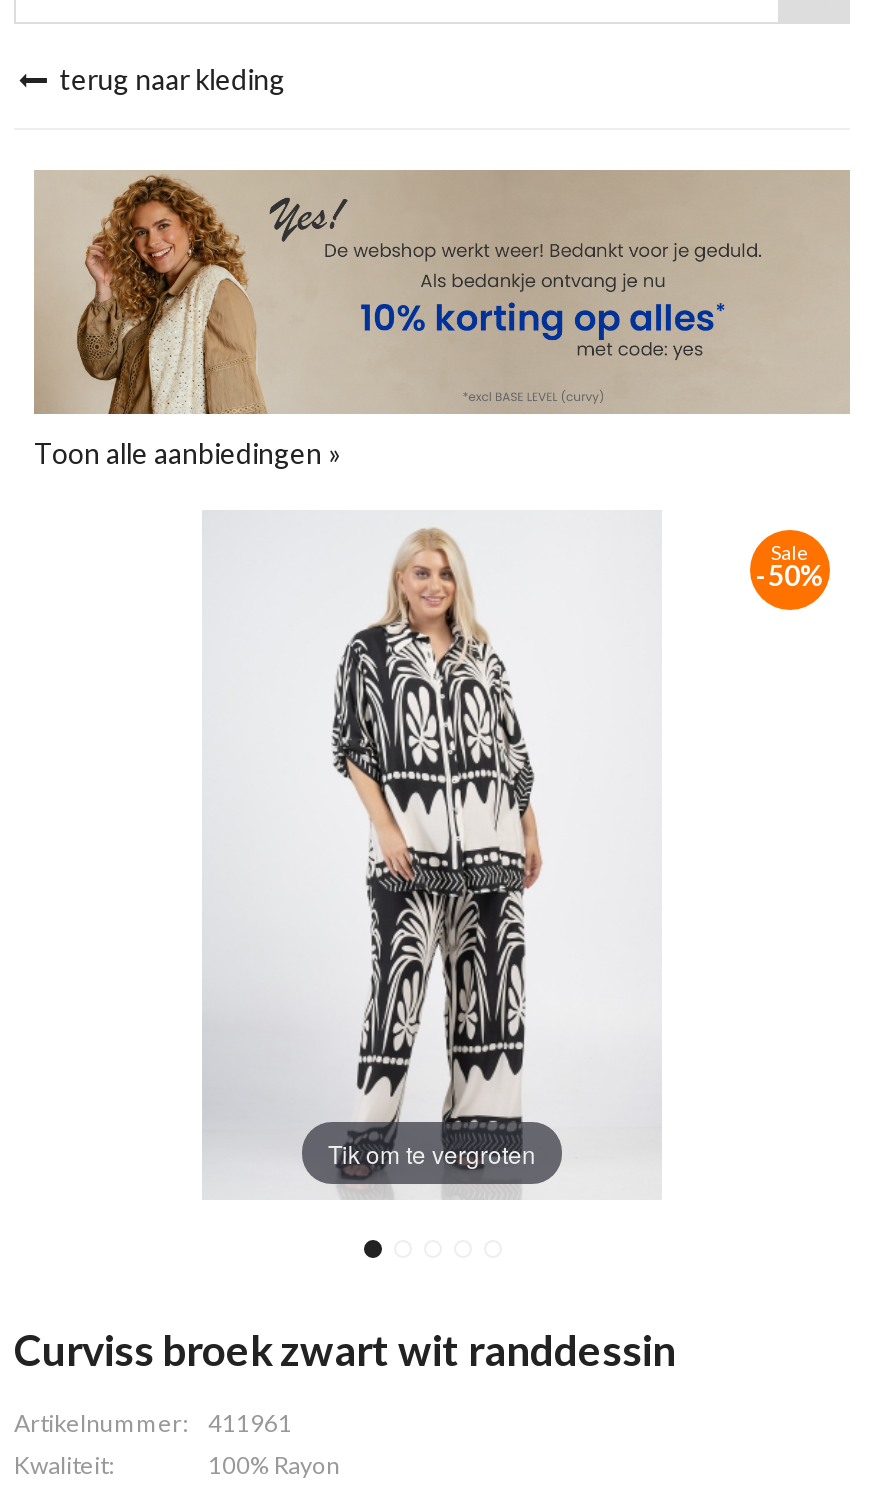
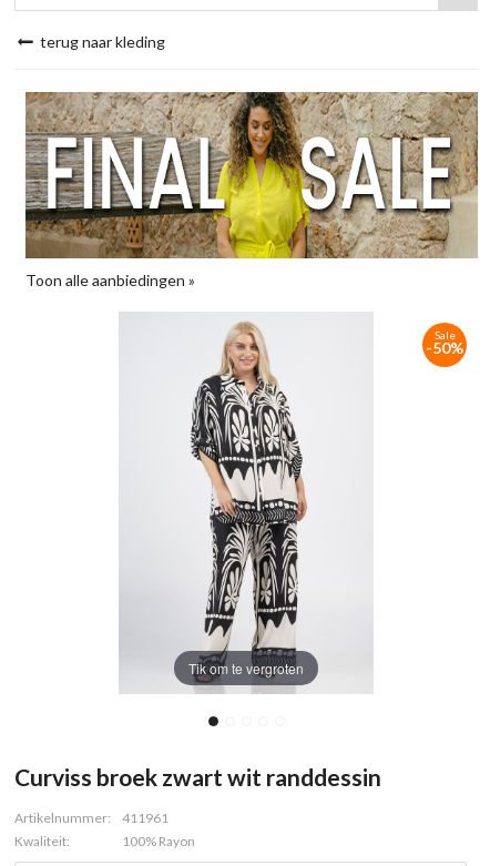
- [image]
+ [image]
